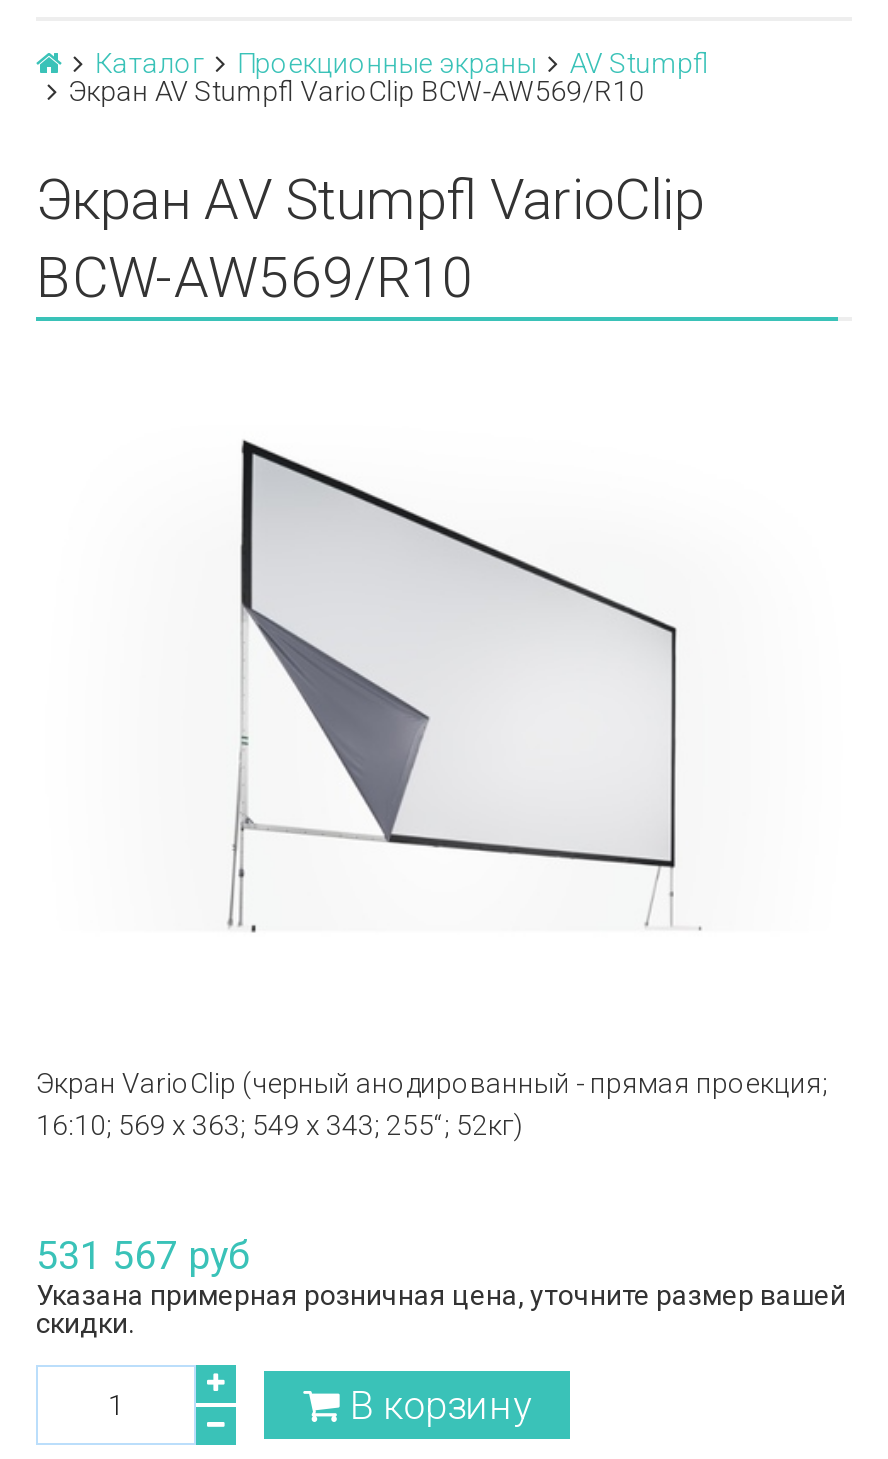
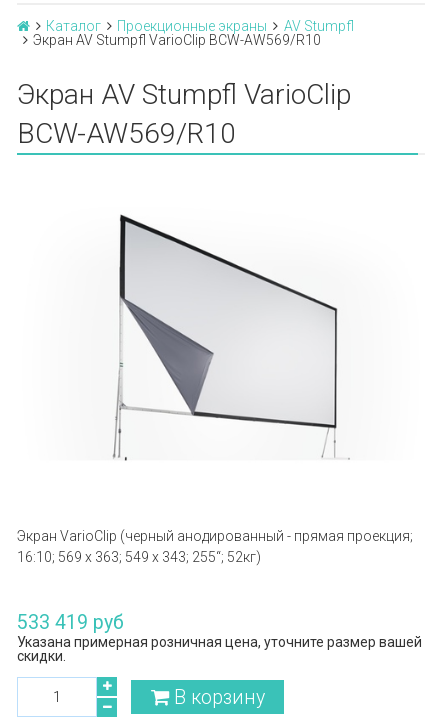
- 531 567 руб
+ 533 419 руб
